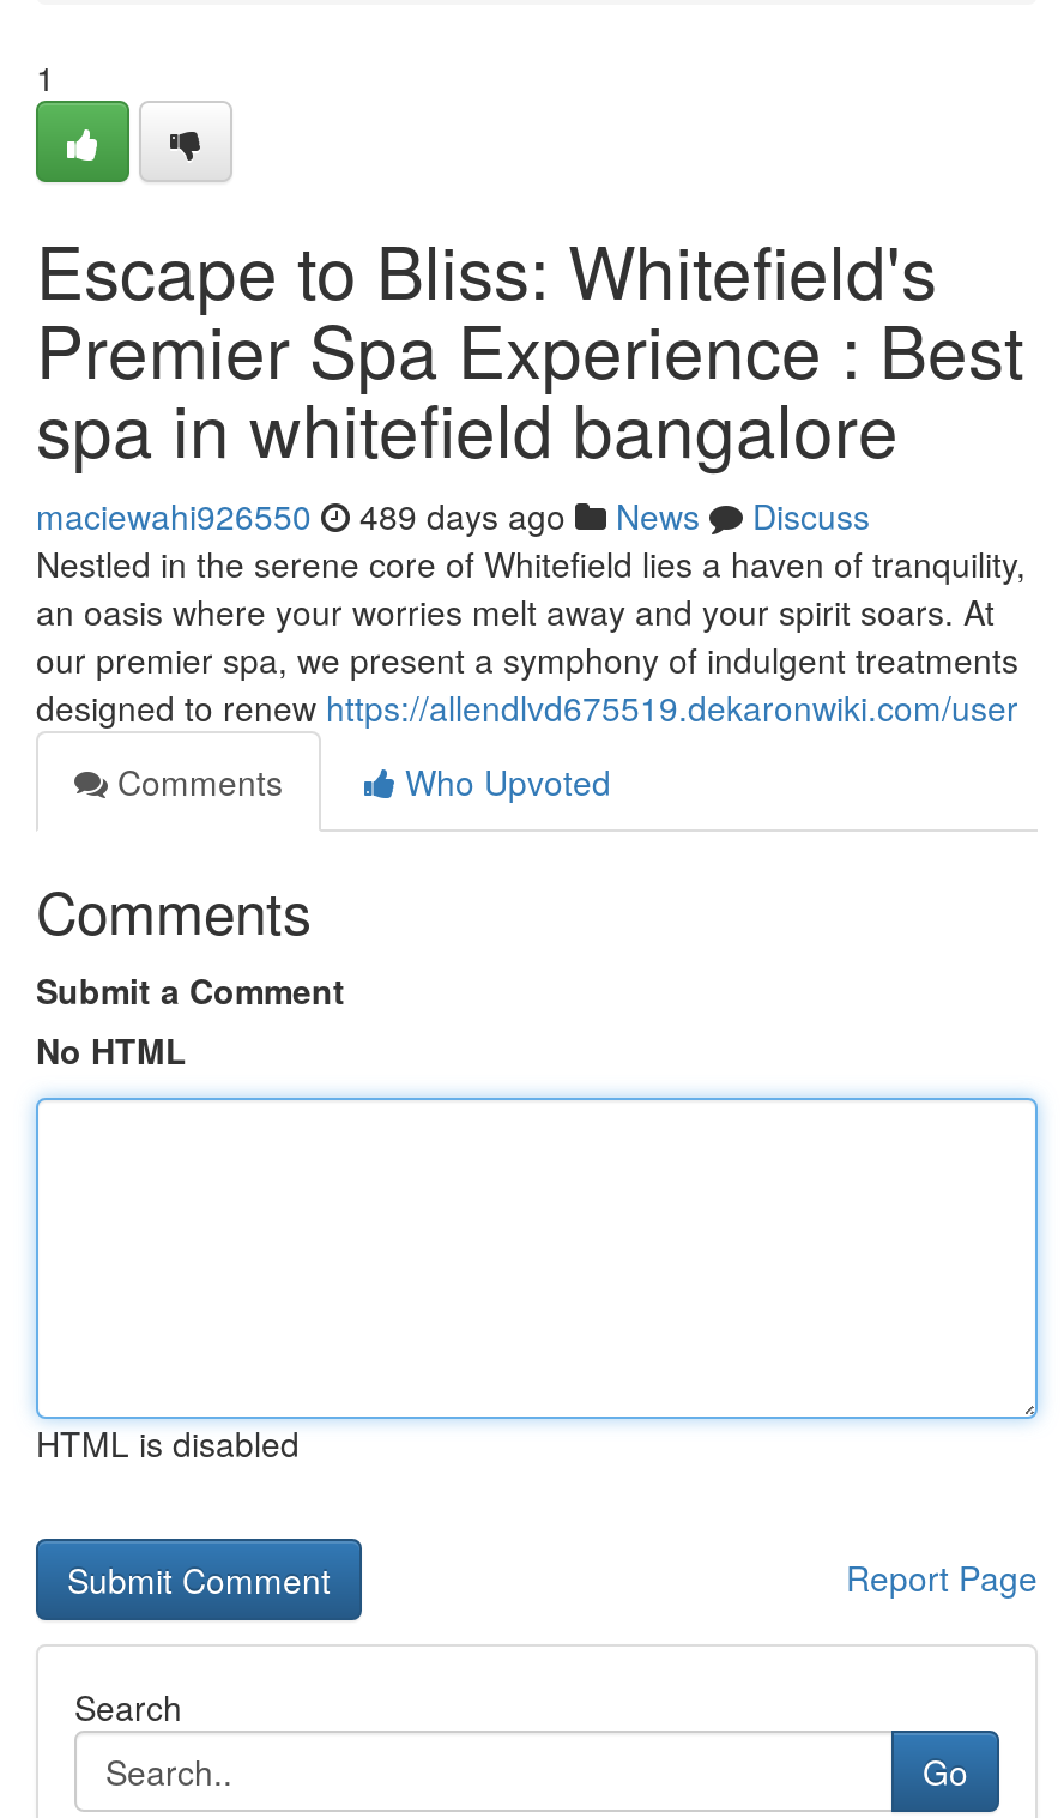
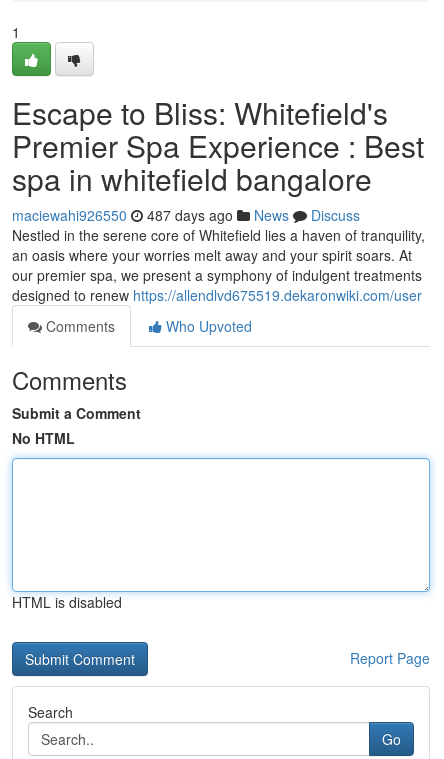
- maciewahi926550 489 days ago News Discuss
+ maciewahi926550 487 days ago News Discuss
